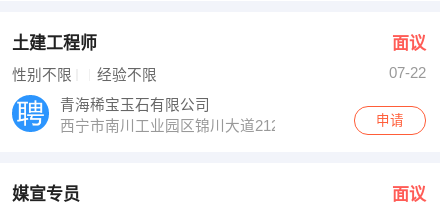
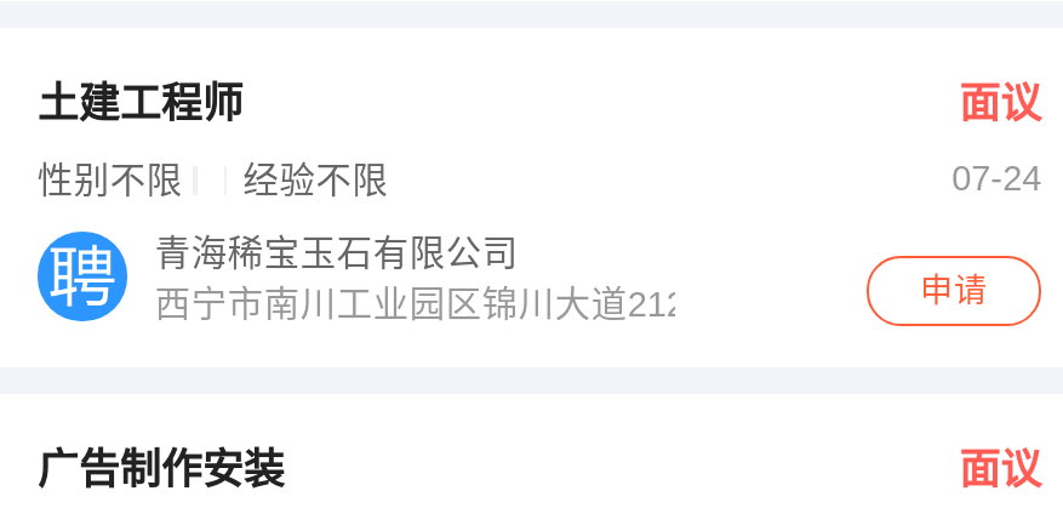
- 07-22
+ 07-24

- 媒宣专员
+ 广告制作安装
